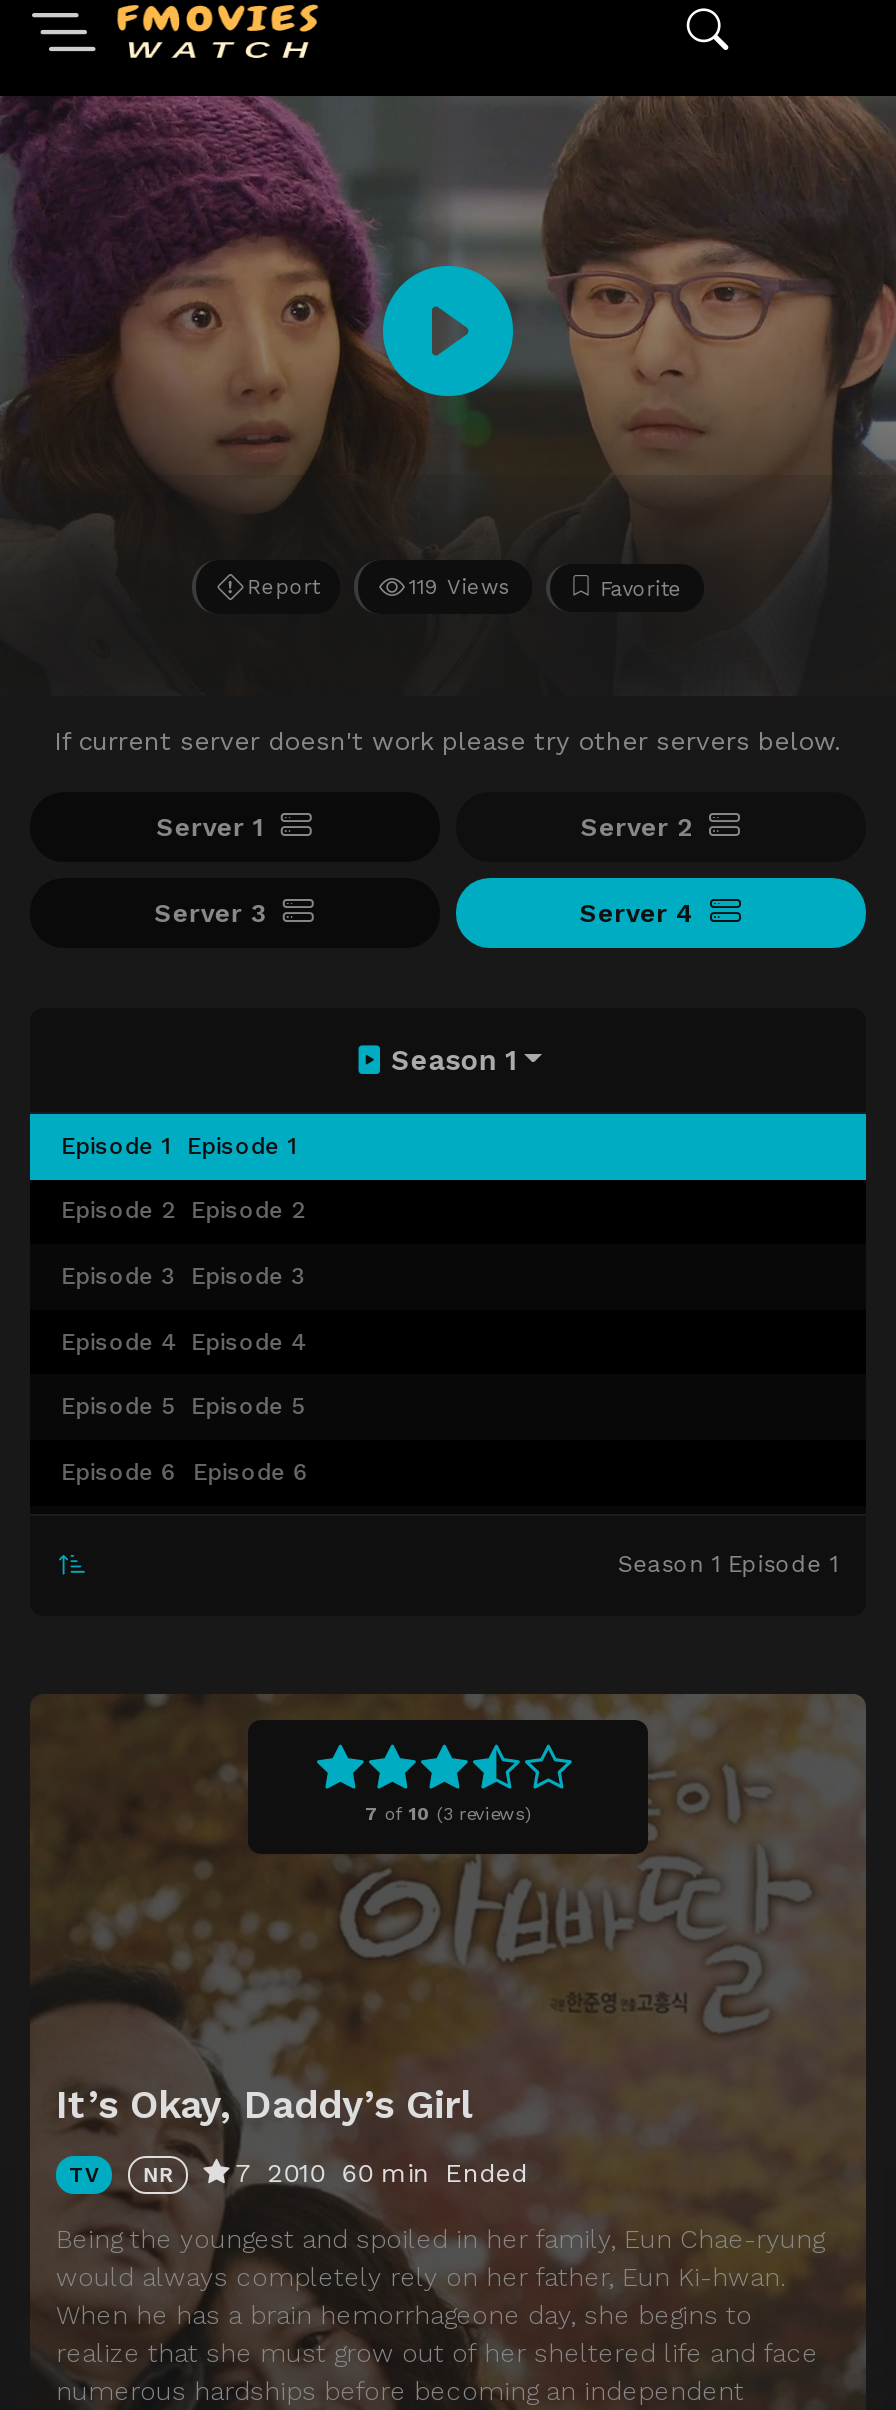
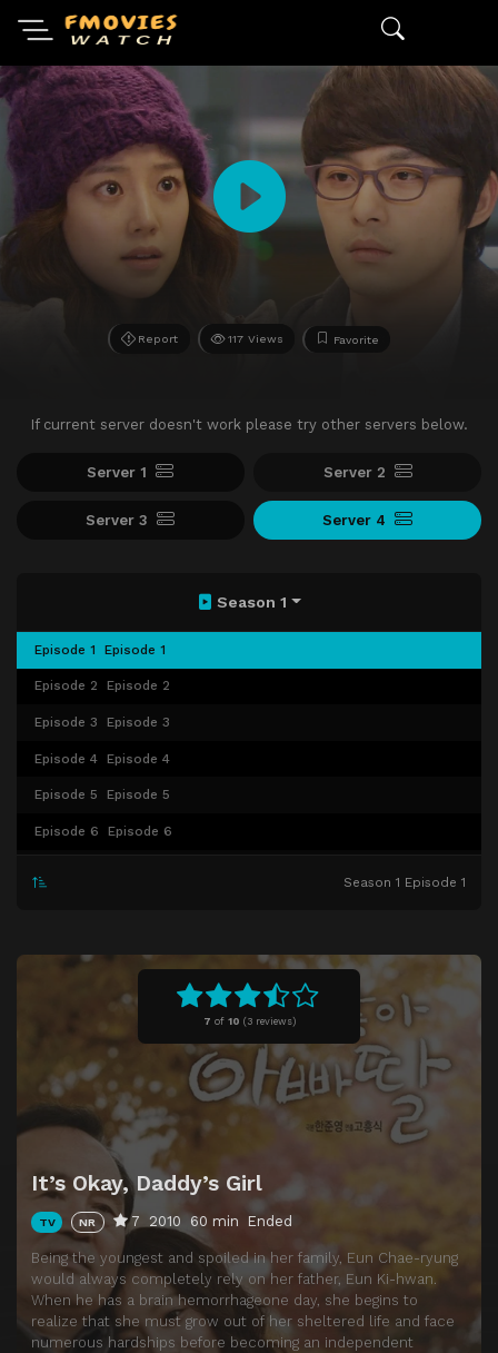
- 119 Views
+ 117 Views
